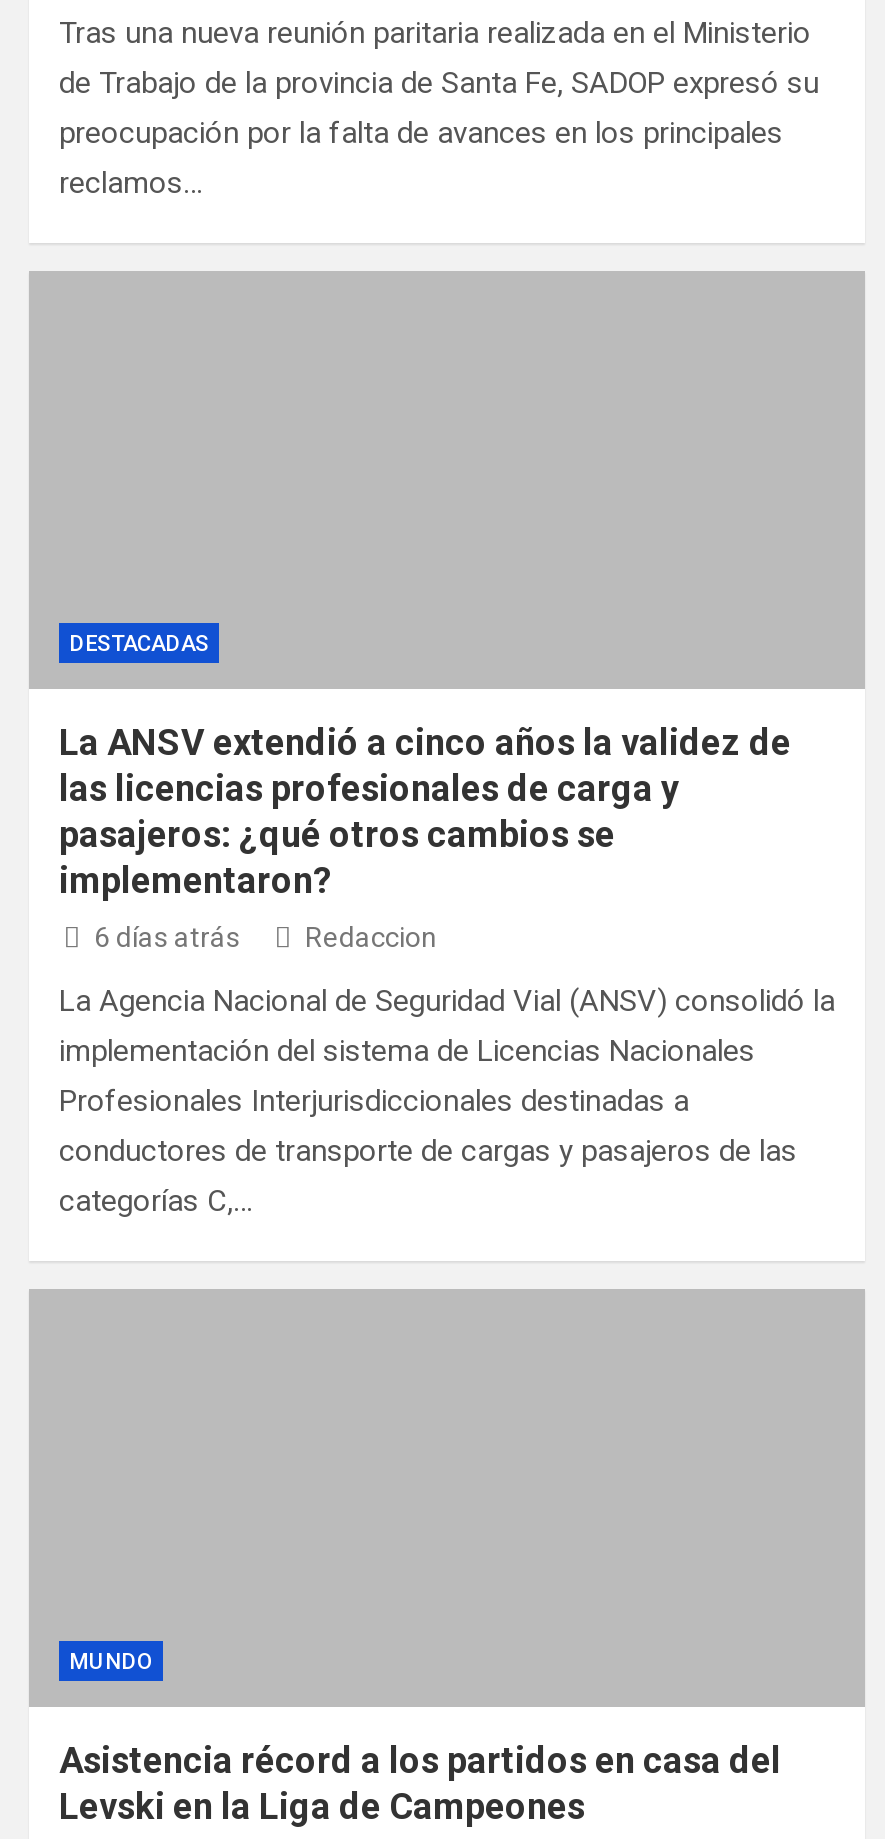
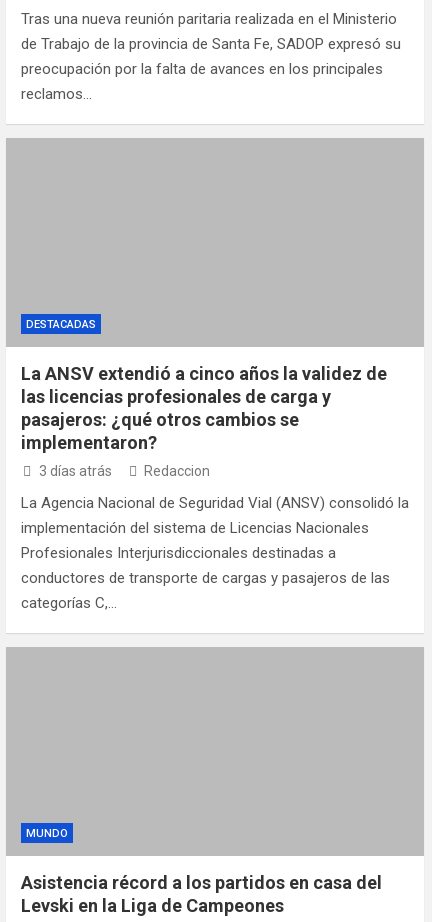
- 6 días atrás
+ 3 días atrás
